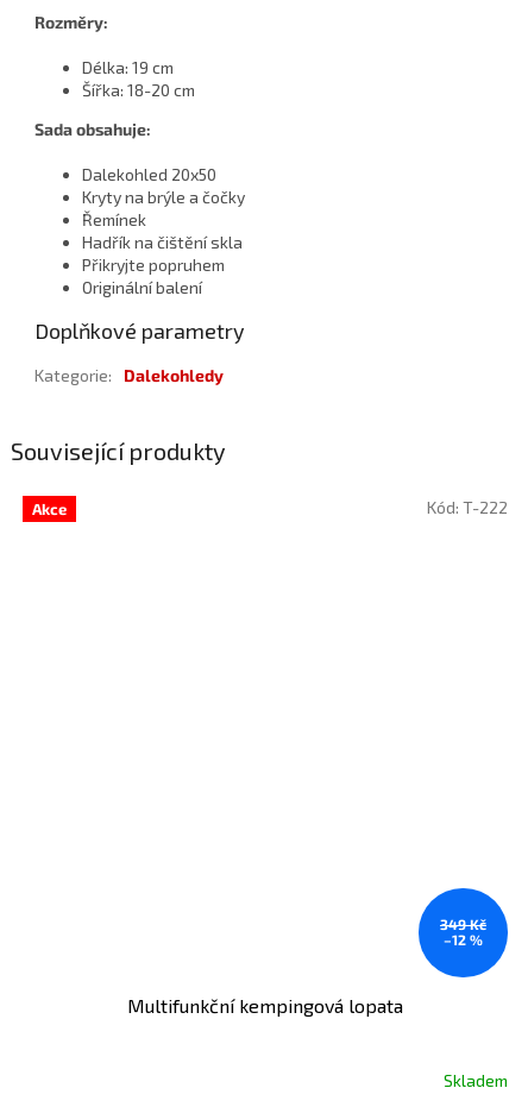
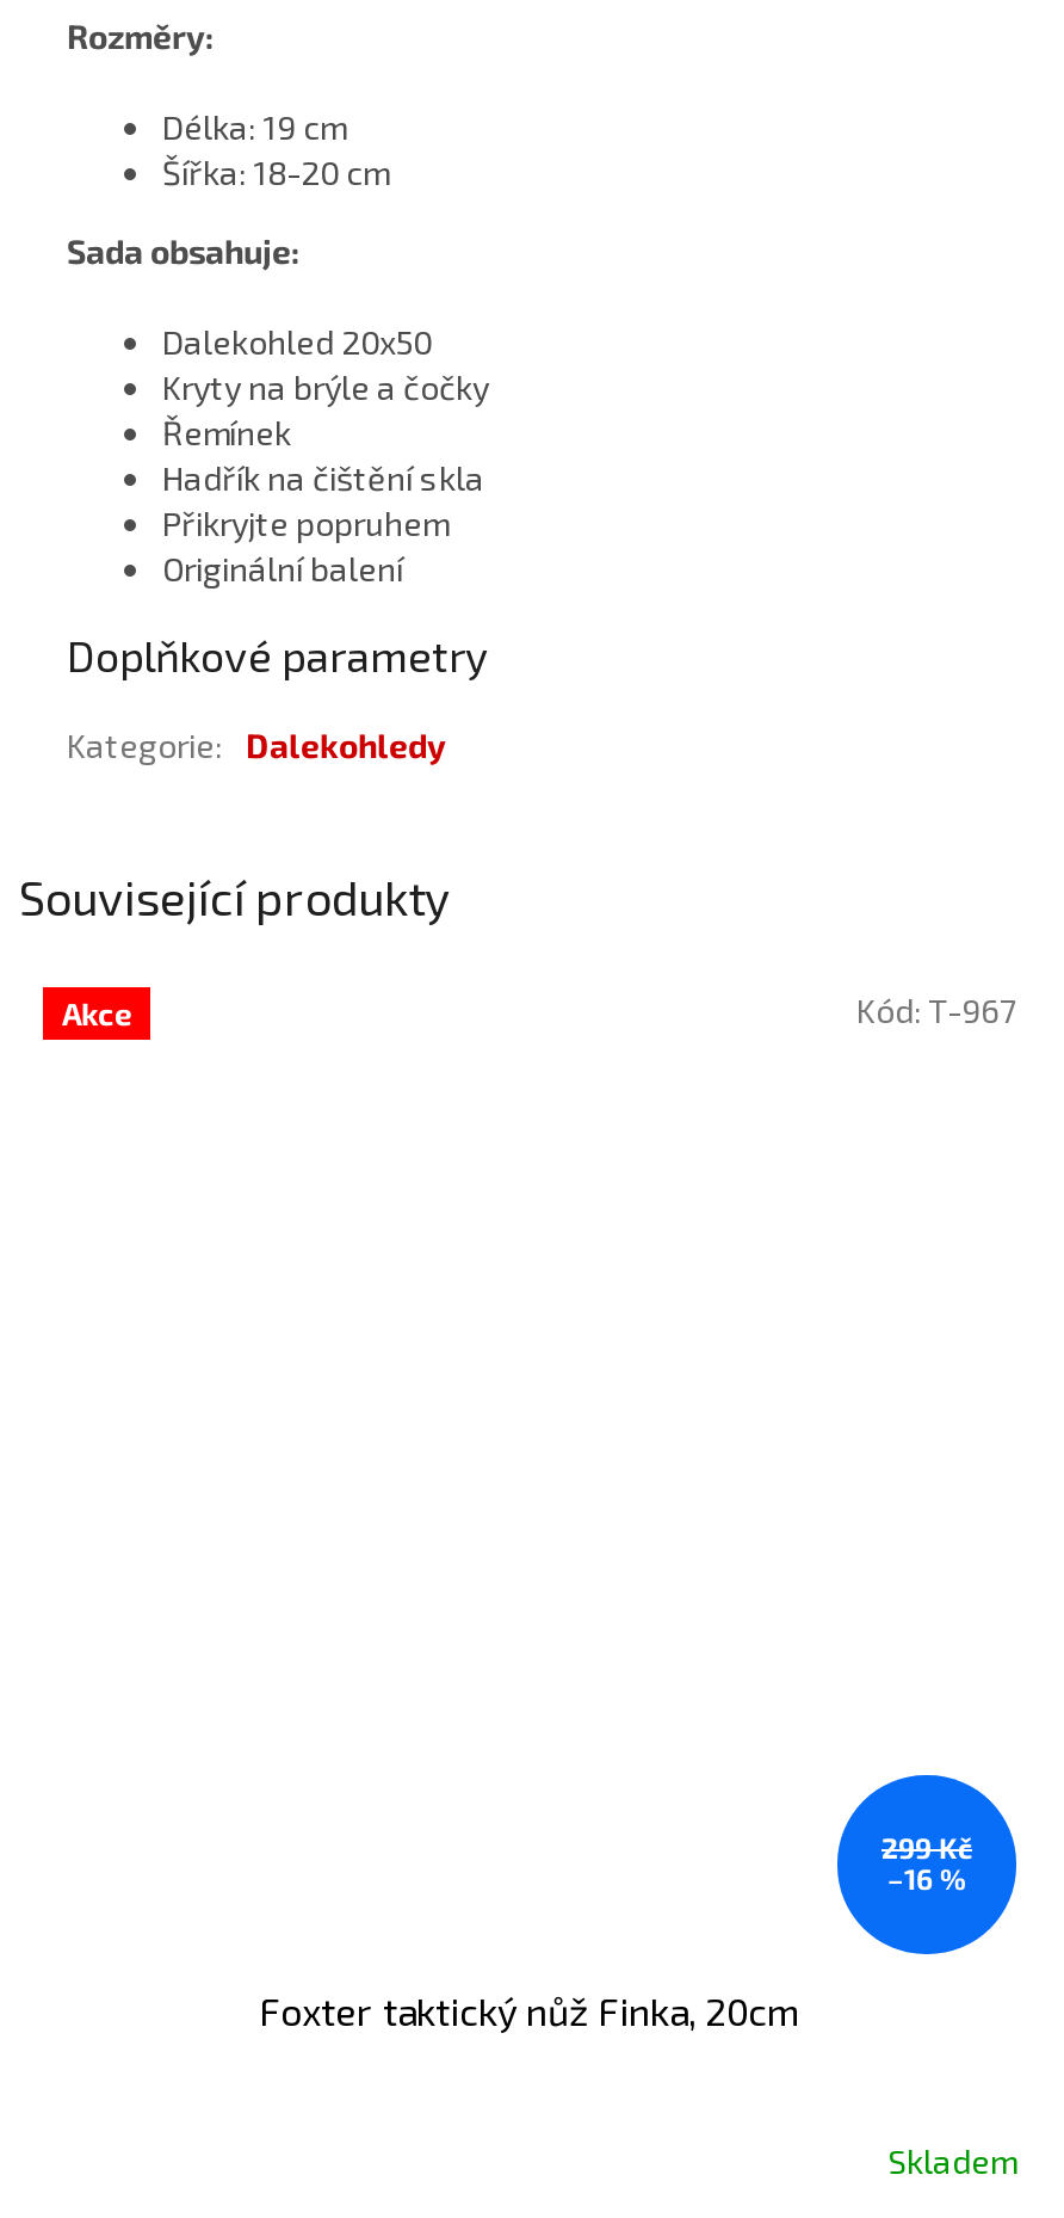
- Kód: T-222
+ Kód: T-967

- 349 Kč
- –12 %
+ 299 Kč
+ –16 %

- Multifunkční kempingová lopata
+ Foxter taktický nůž Finka, 20cm
